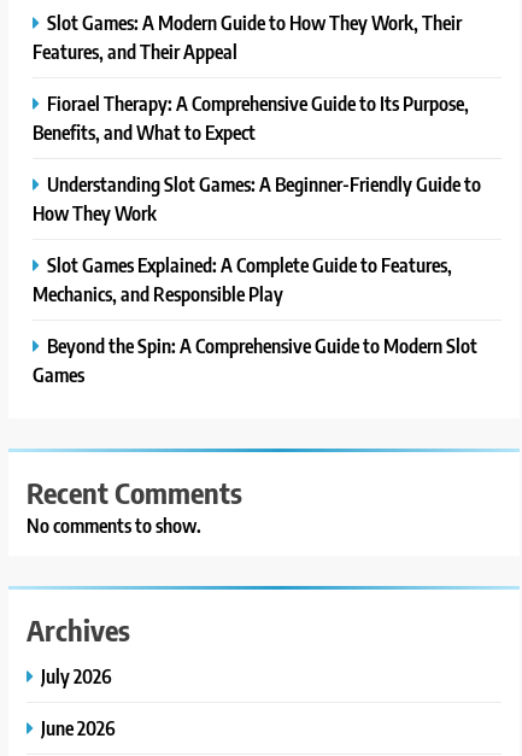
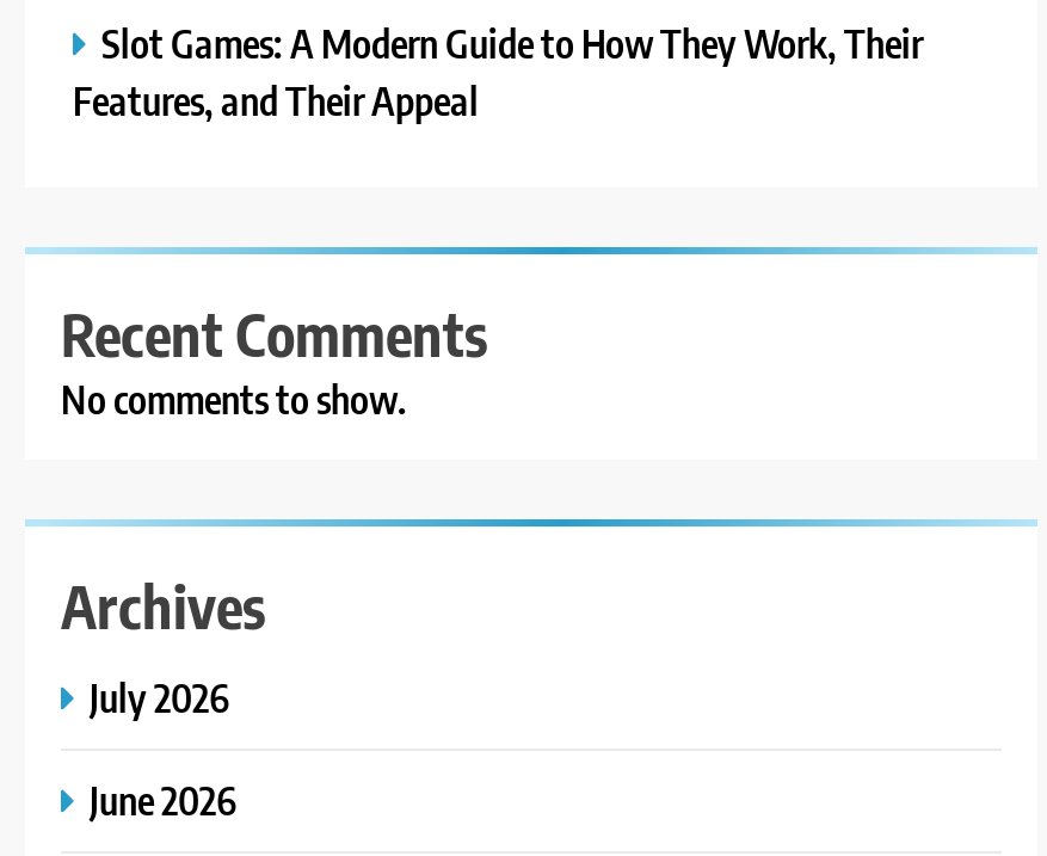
- Fiorael Therapy: A Comprehensive Guide to Its Purpose,
- Benefits, and What to Expect
- Understanding Slot Games: A Beginner-Friendly Guide to
- How They Work
- Slot Games Explained: A Complete Guide to Features,
- Mechanics, and Responsible Play
- Beyond the Spin: A Comprehensive Guide to Modern Slot
- Games
